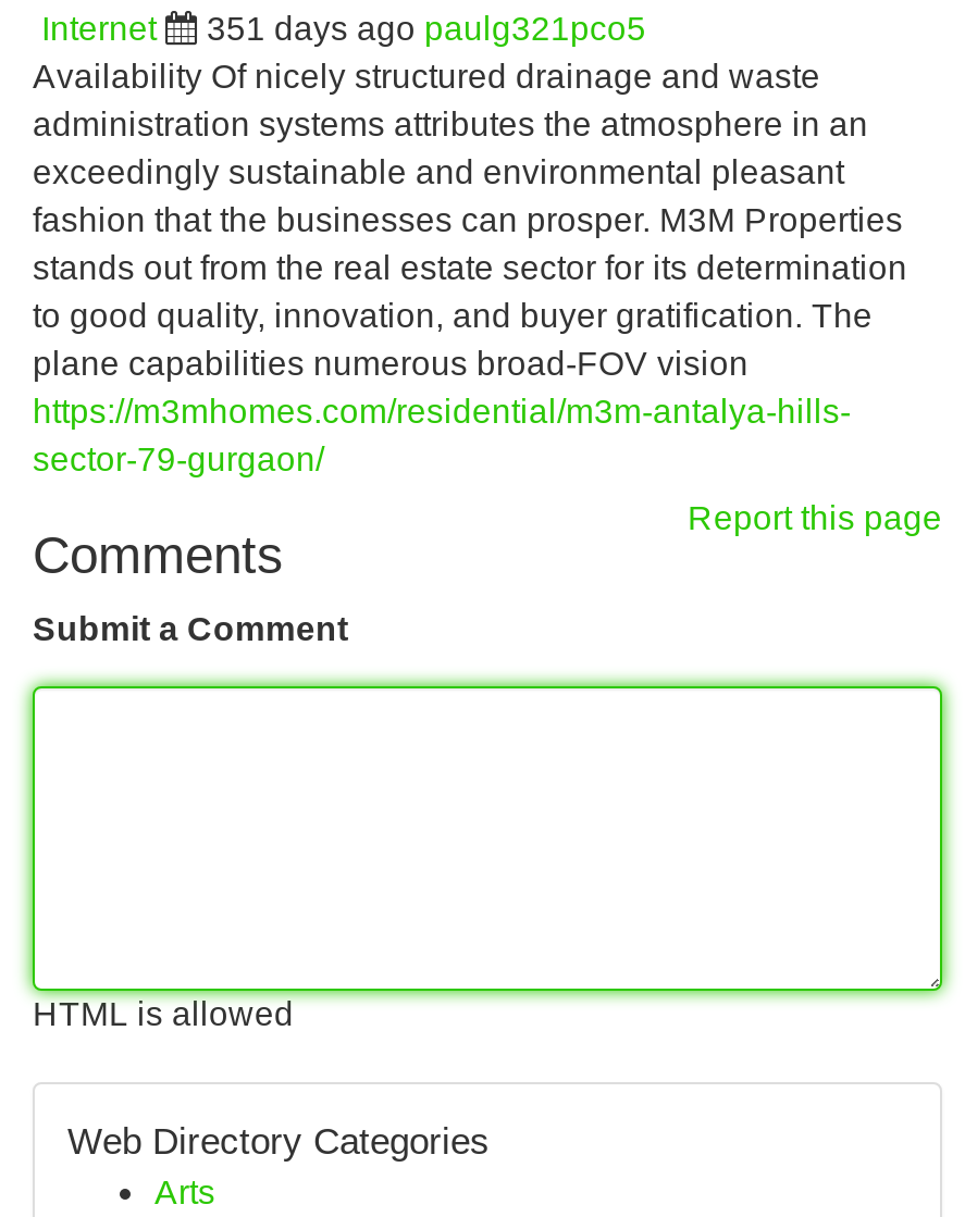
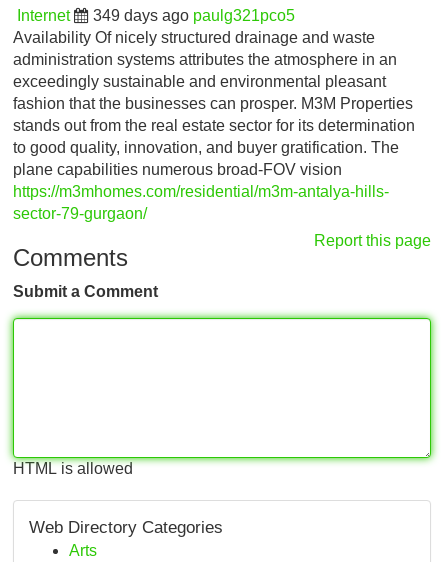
- 351 days ago paulg321pco5
+ 349 days ago paulg321pco5
